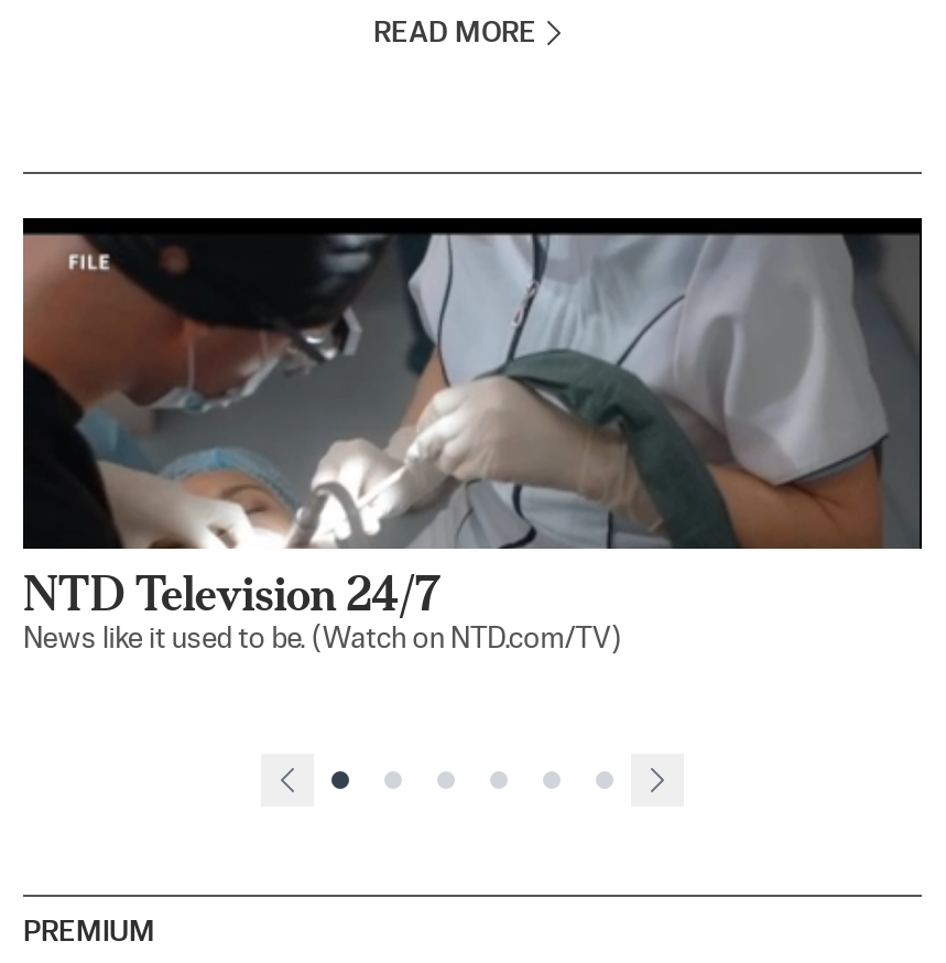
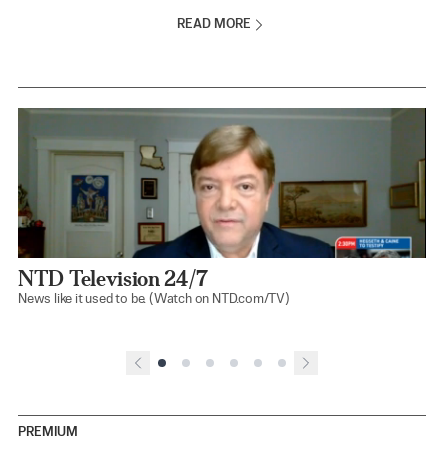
- [image]
+ [image]
